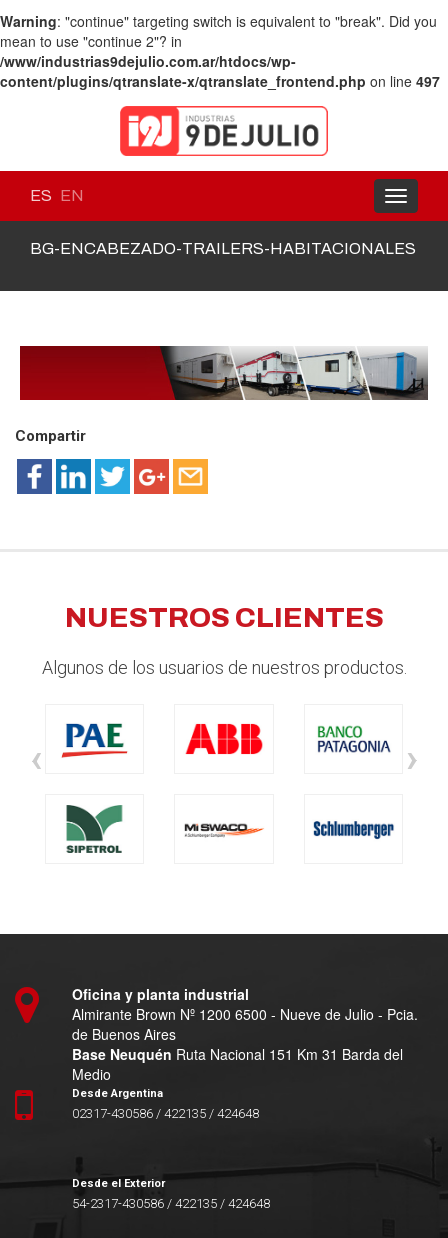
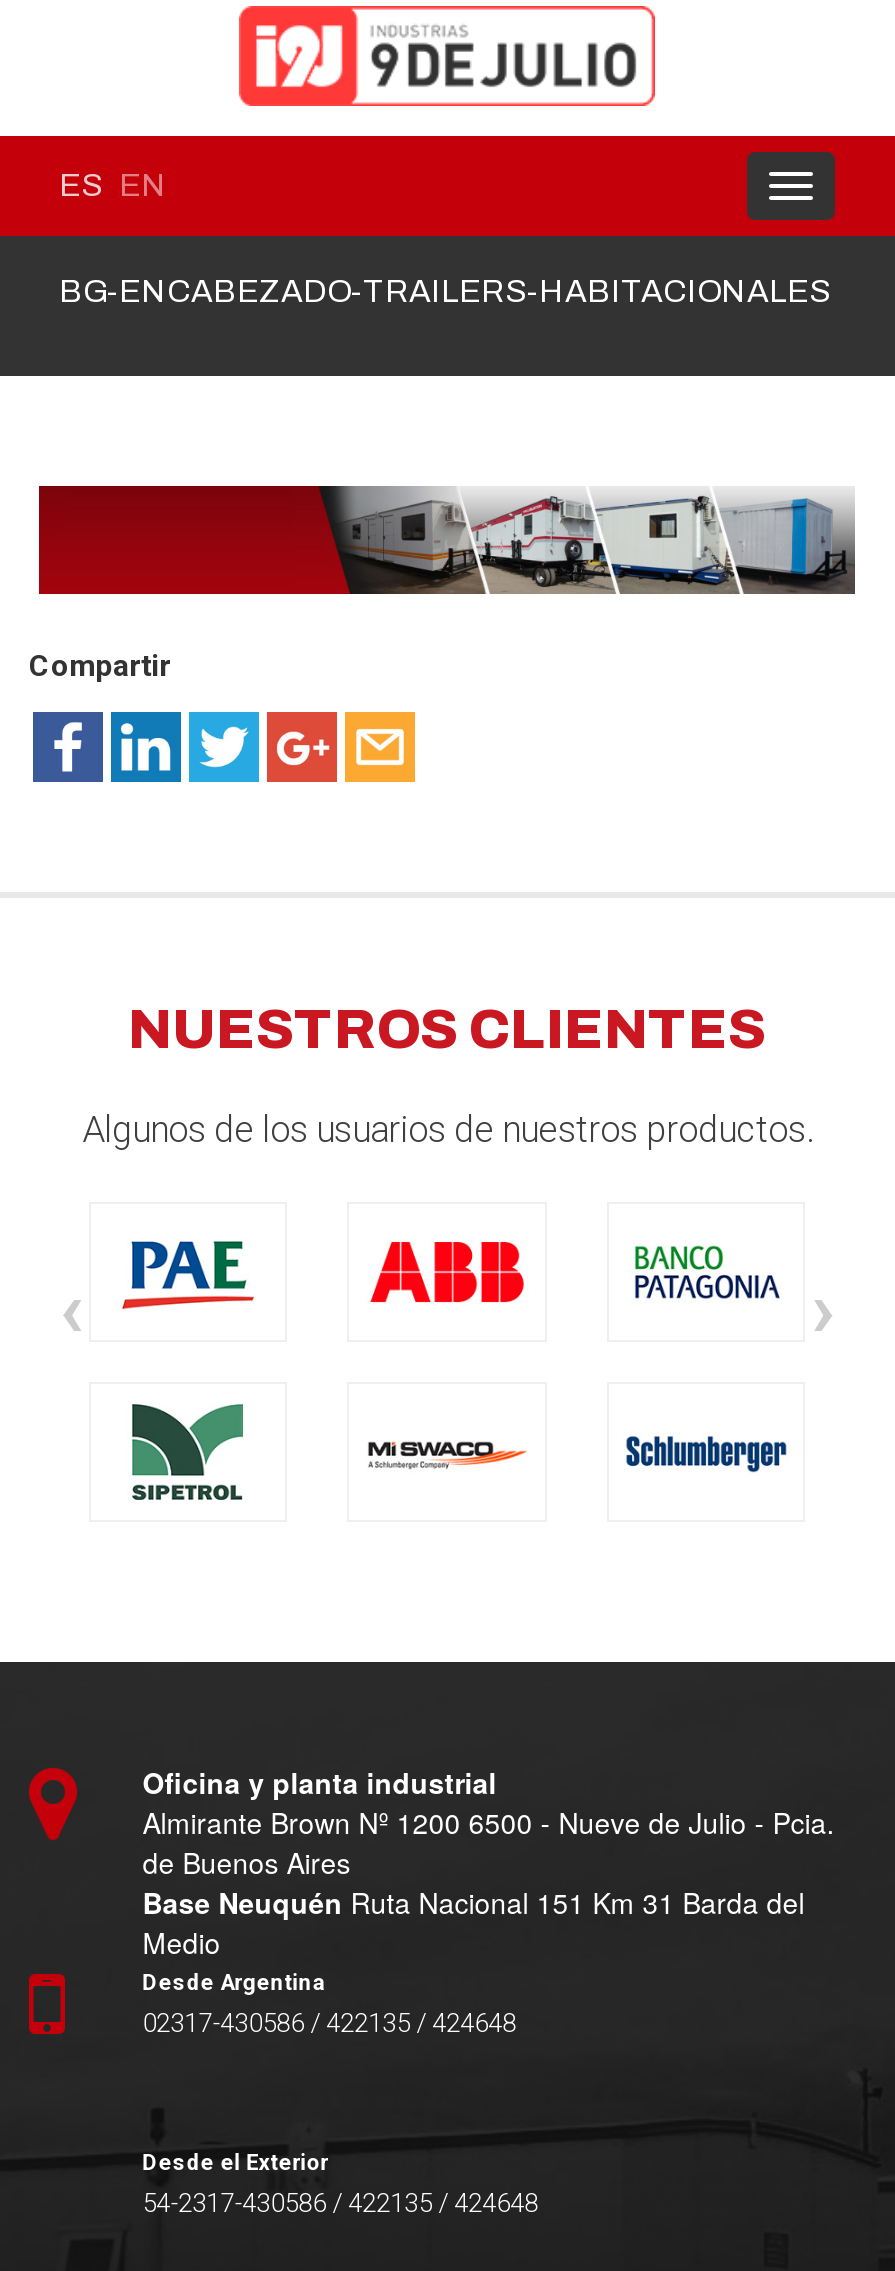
- Warning: "continue" targeting switch is equivalent to "break". Did you
- mean to use "continue 2"? in
- /www/industrias9dejulio.com.ar/htdocs/wp-
- content/plugins/qtranslate-x/qtranslate_frontend.php on line 497
